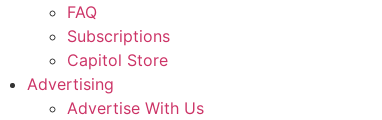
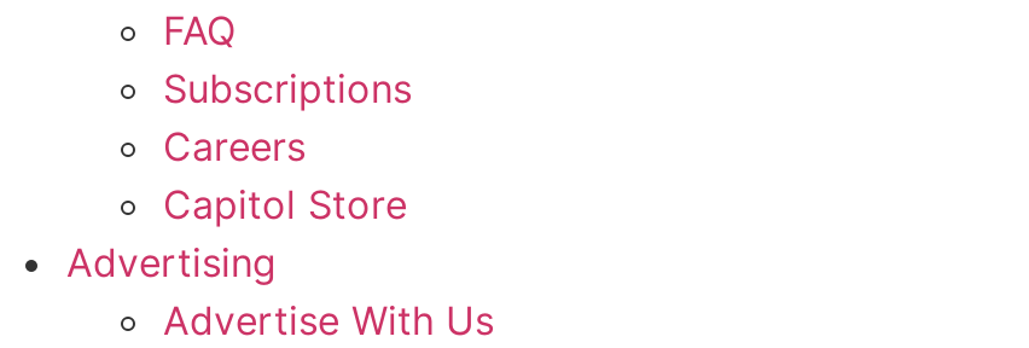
+ Careers
